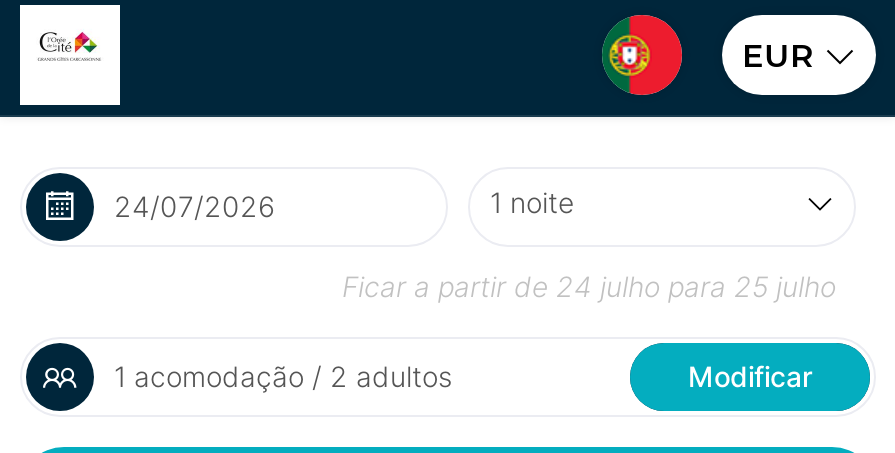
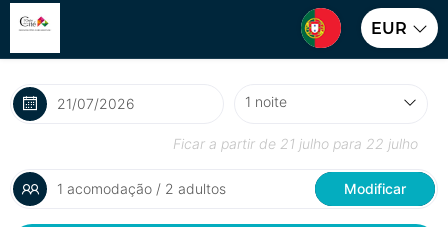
- Ficar a partir de 24 julho para 25 julho
+ Ficar a partir de 21 julho para 22 julho
